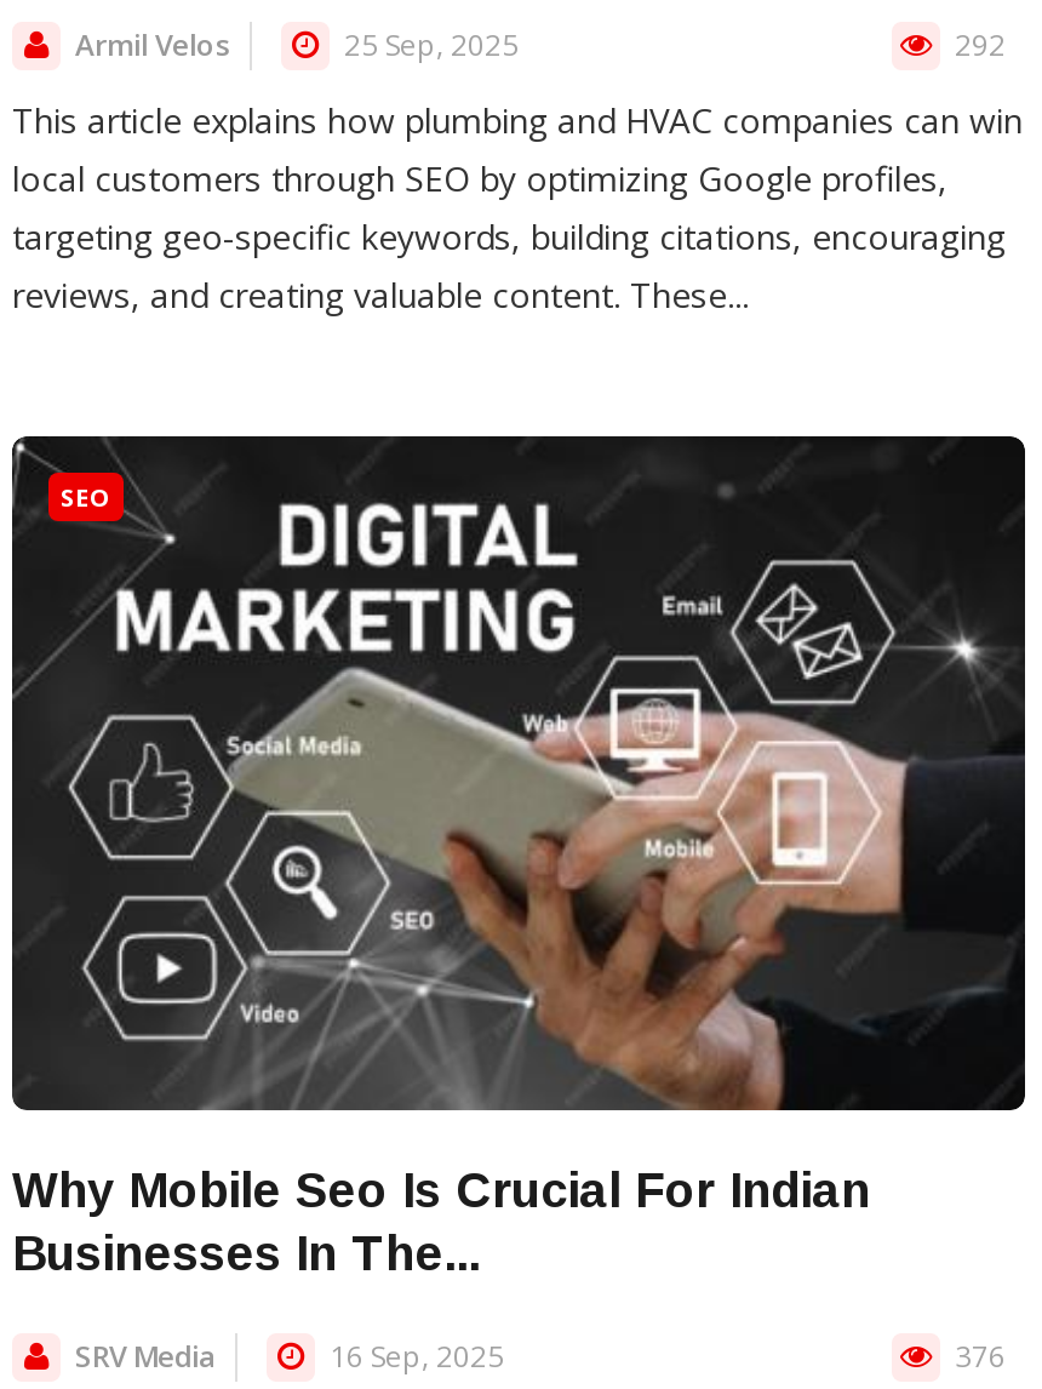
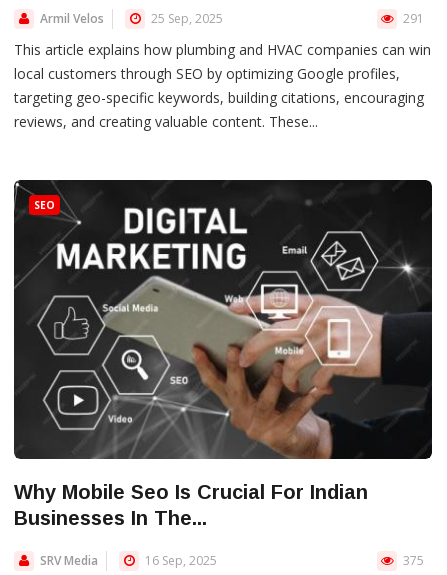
- 292
+ 291

- 376
+ 375
